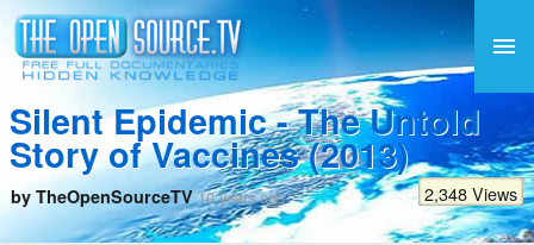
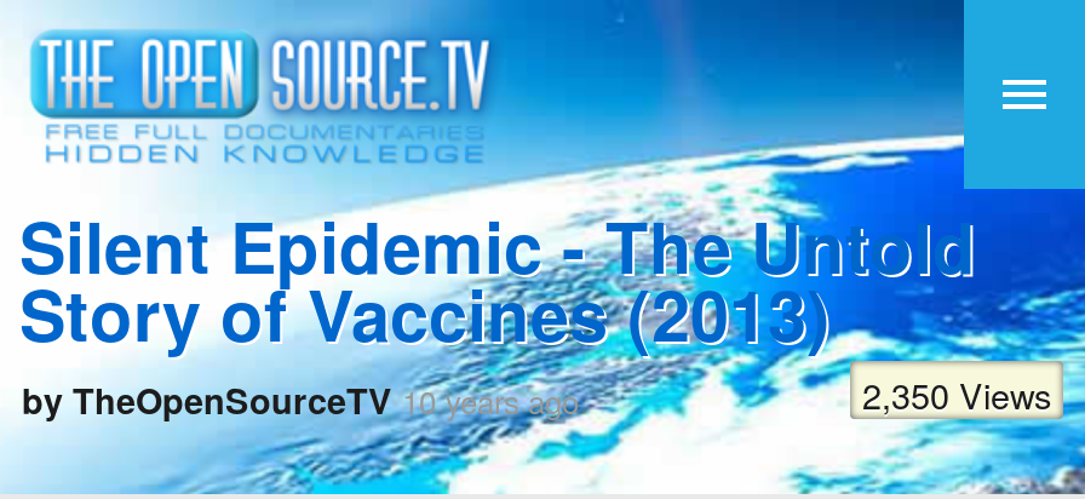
- 2,348 Views
+ 2,350 Views
